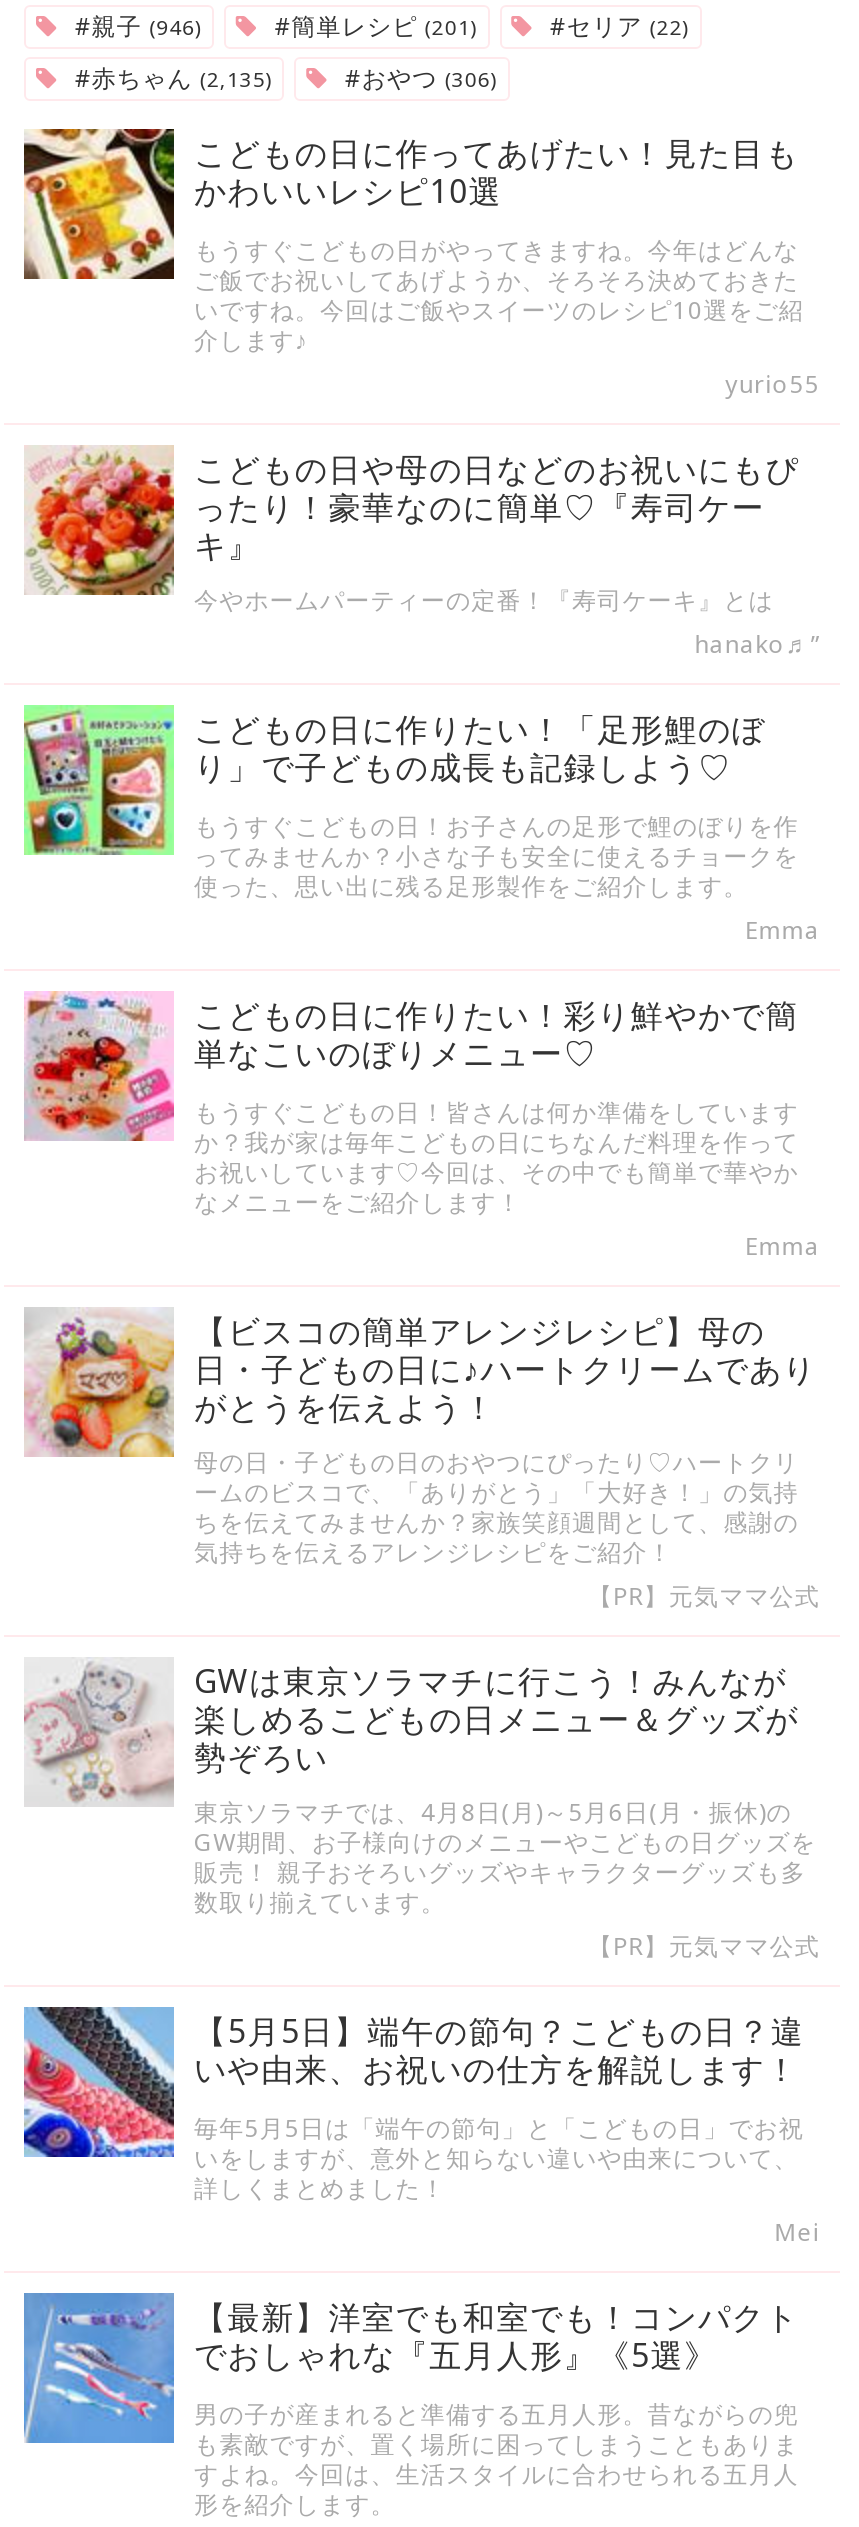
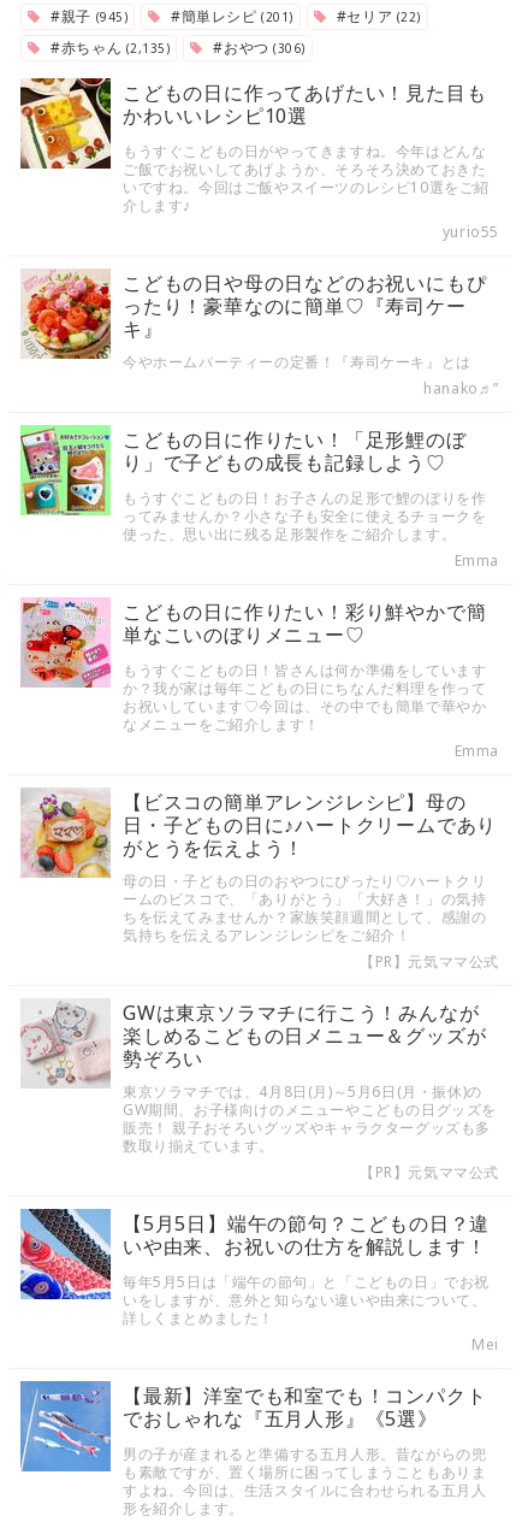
- #親子(946) #簡単レシピ(201) #セリア(22)
+ #親子(945) #簡単レシピ(201) #セリア(22)
